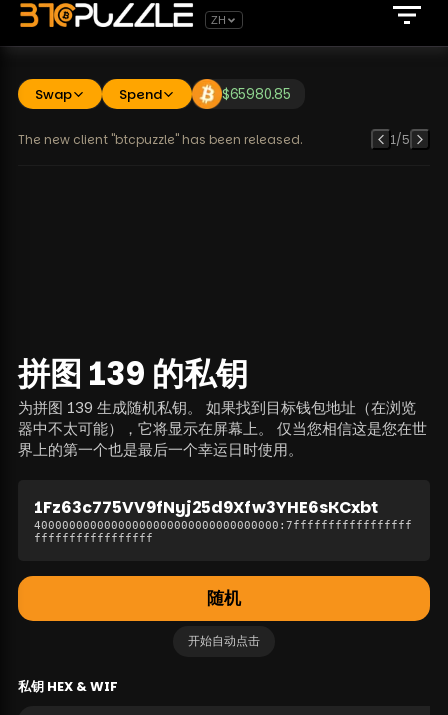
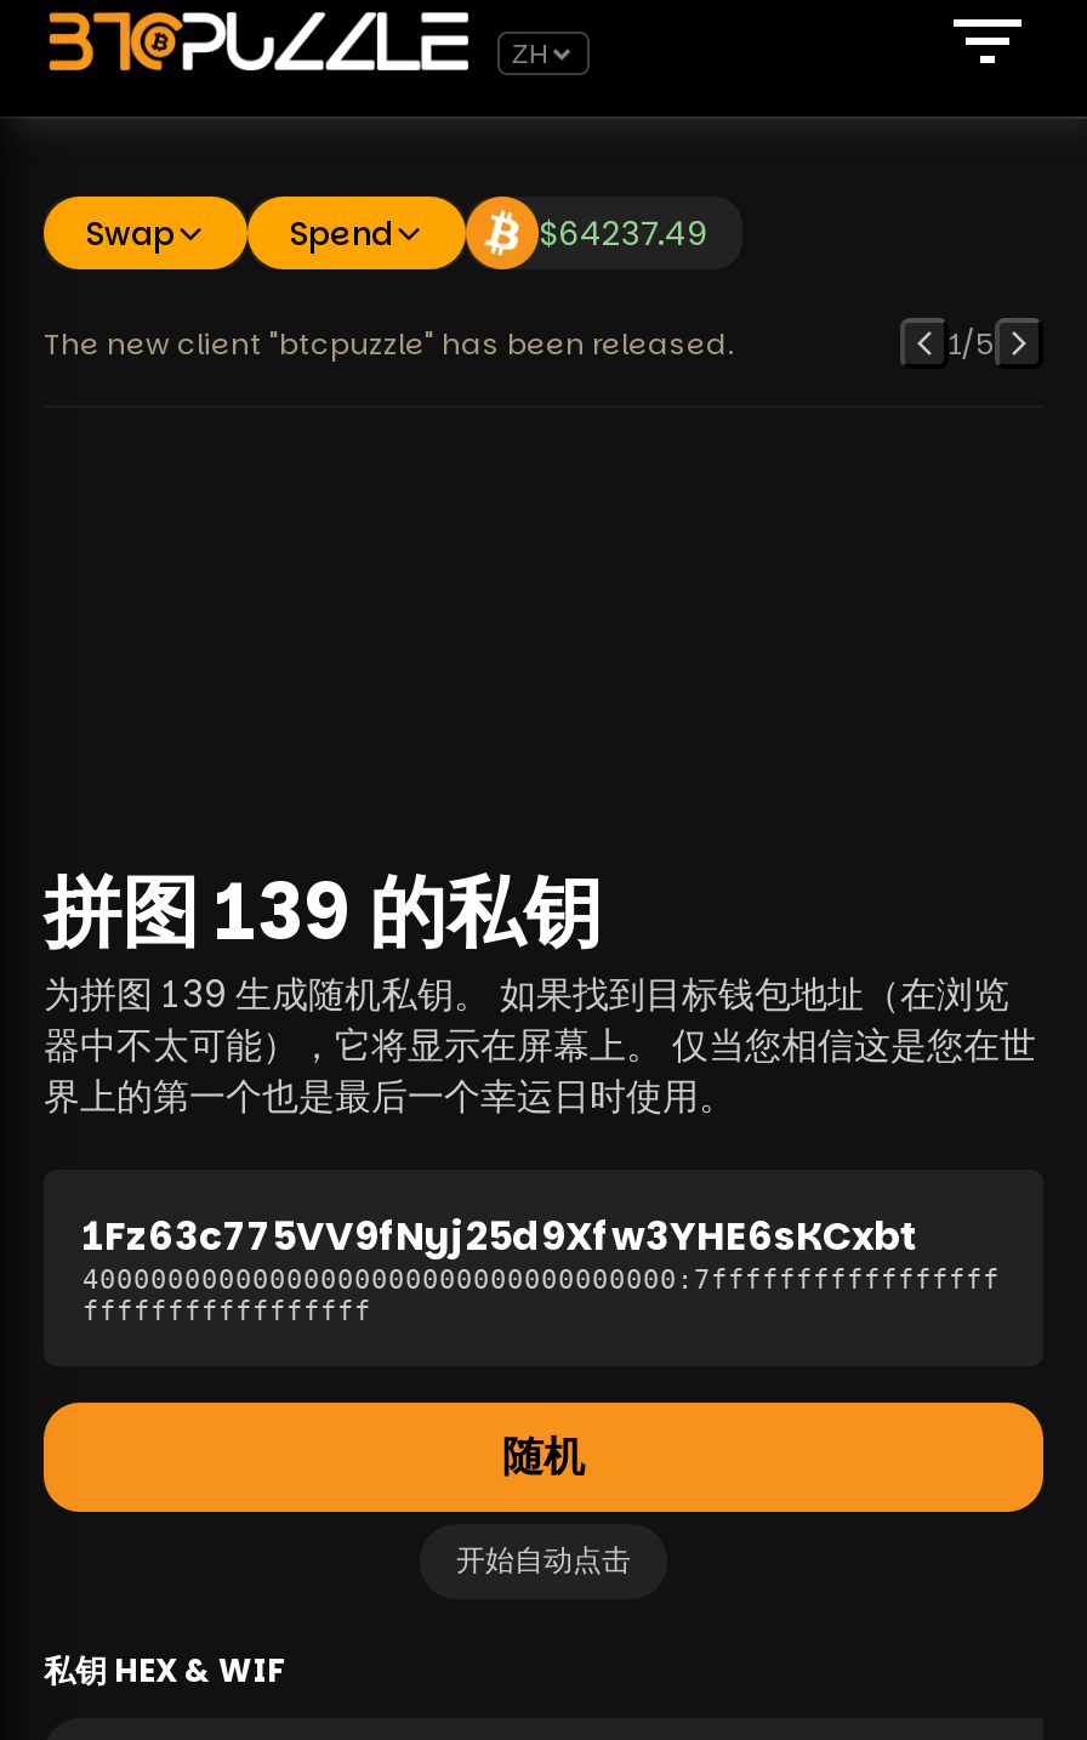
- $65980.85
+ $64237.49
